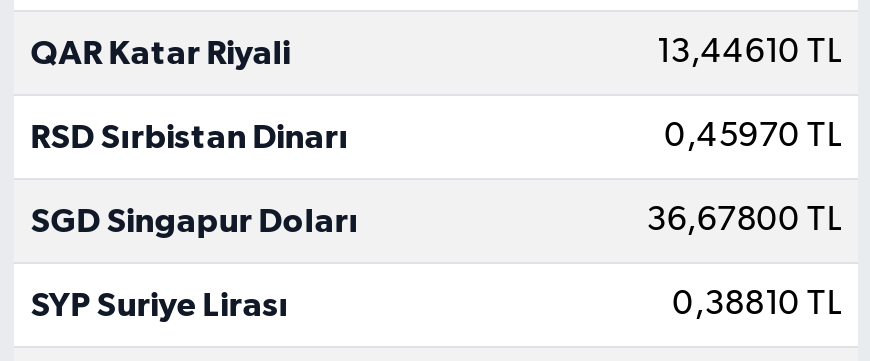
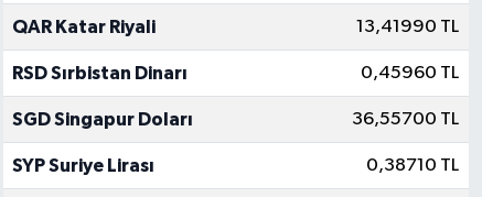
- 13,44610 TL
+ 13,41990 TL

- 0,45970 TL
+ 0,45960 TL

- 36,67800 TL
+ 36,55700 TL

- 0,38810 TL
+ 0,38710 TL
